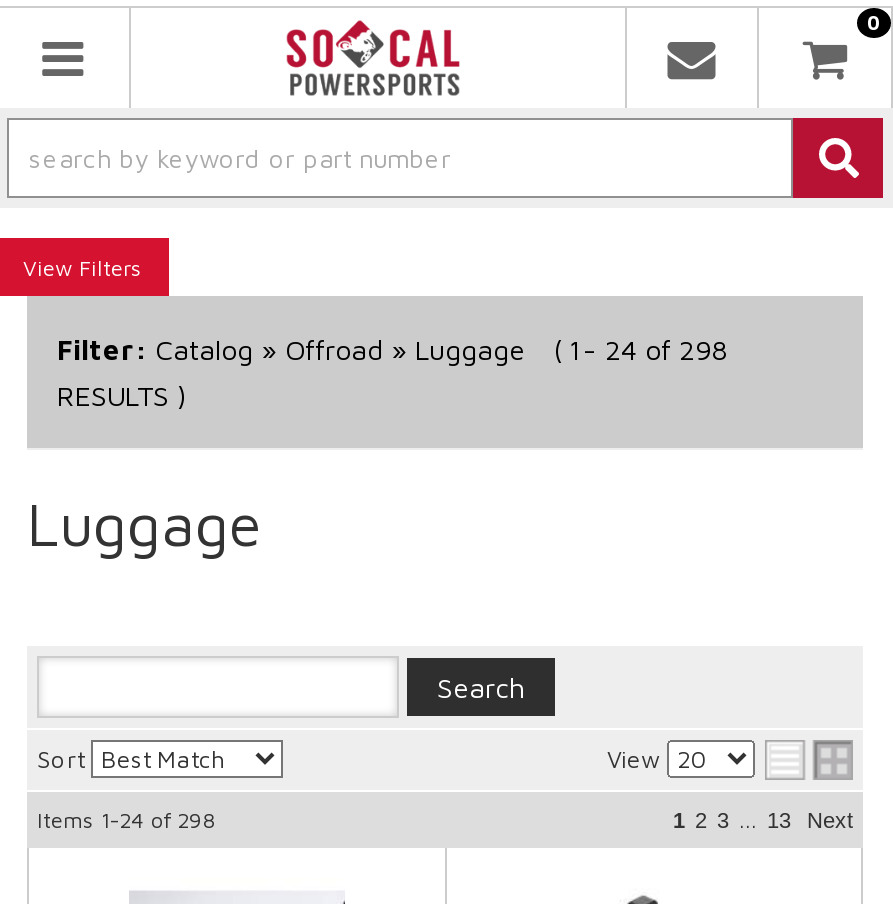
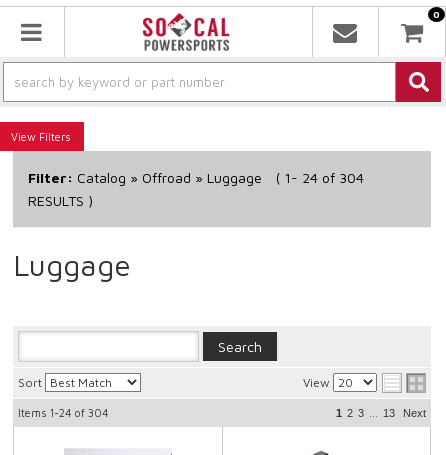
- Filter: Catalog» Offroad» Luggage (1- 24 of 298
+ Filter: Catalog» Offroad» Luggage (1- 24 of 304

- Items 1-24 of 298
+ Items 1-24 of 304
